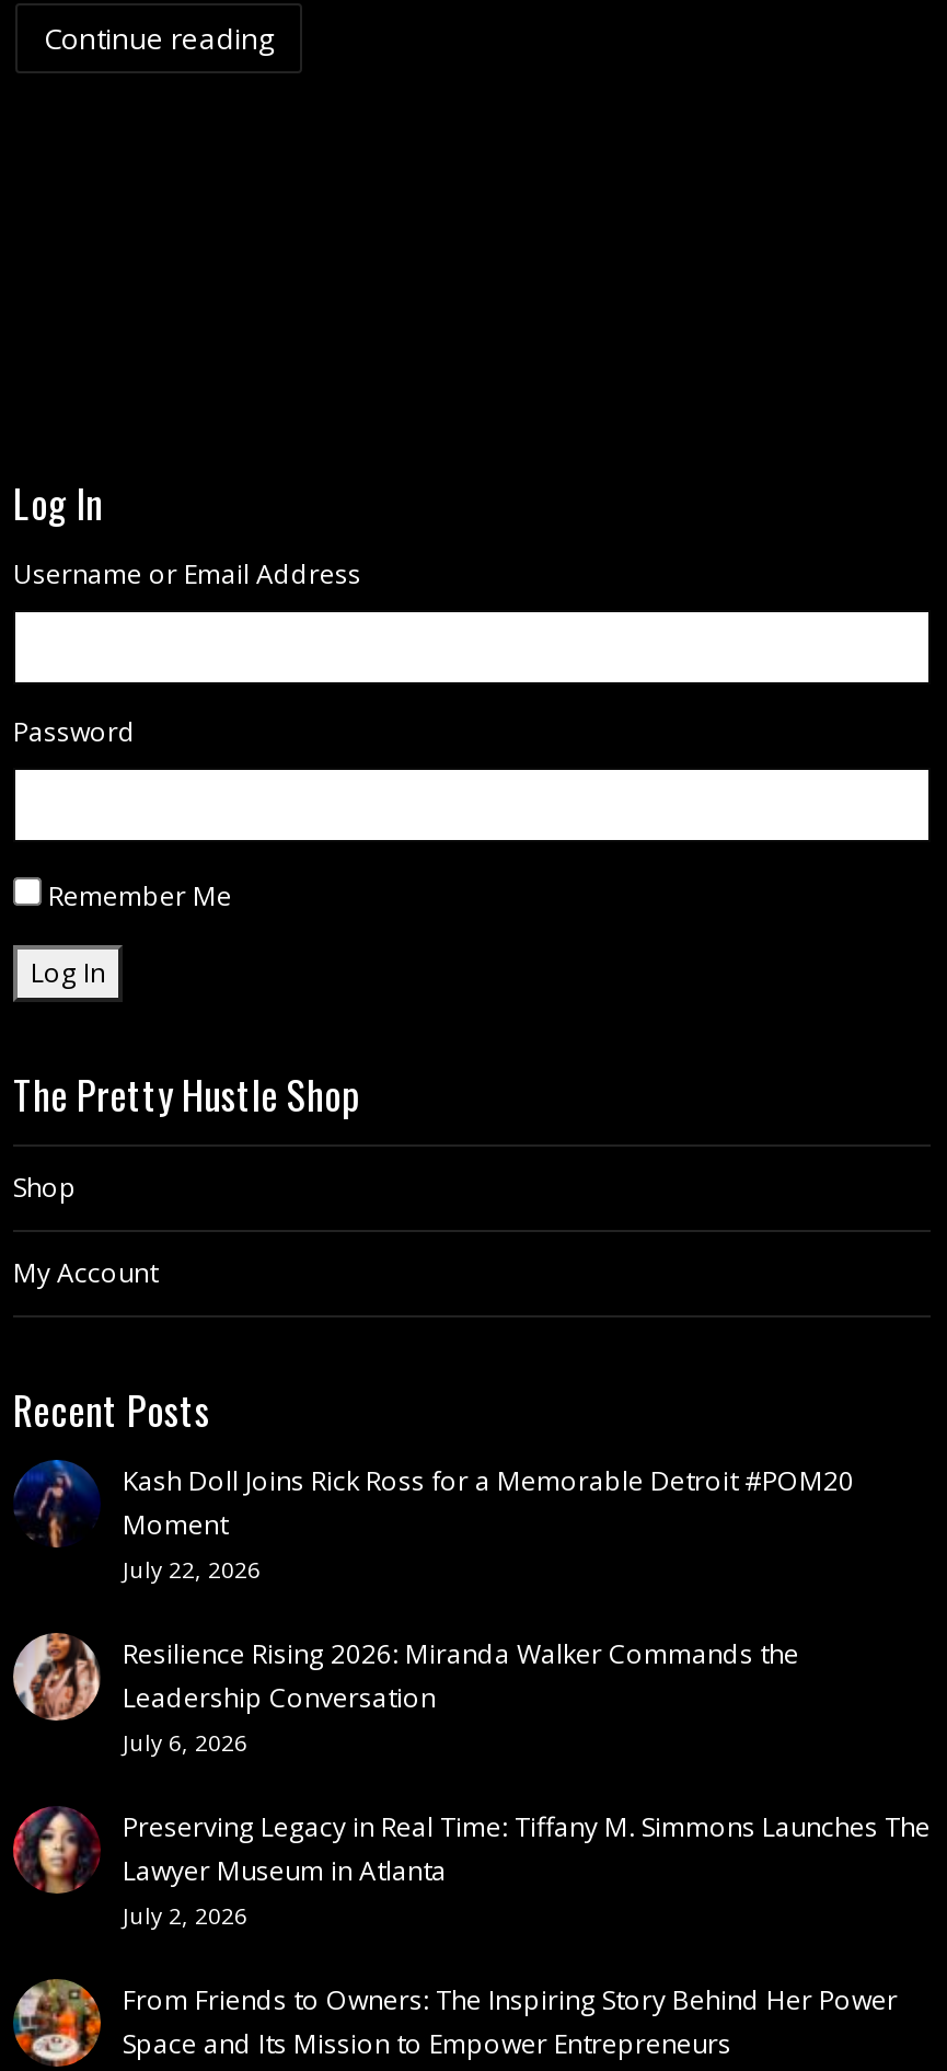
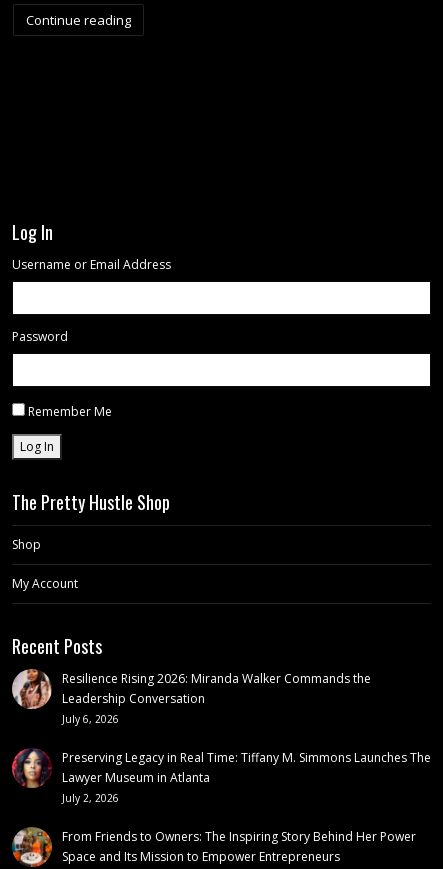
- [image]
- Kash Doll Joins Rick Ross for a Memorable Detroit #POM20
- Moment
- July 22, 2026
